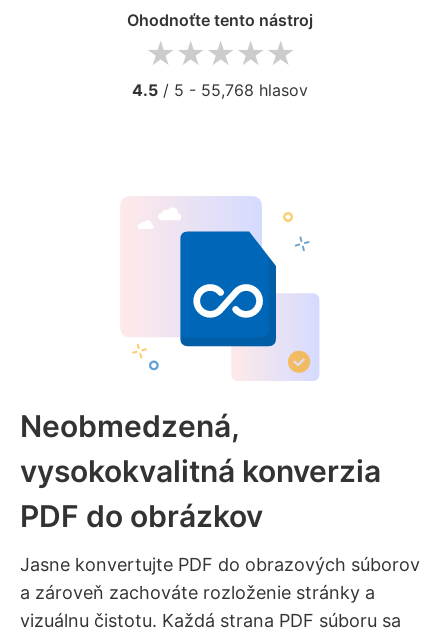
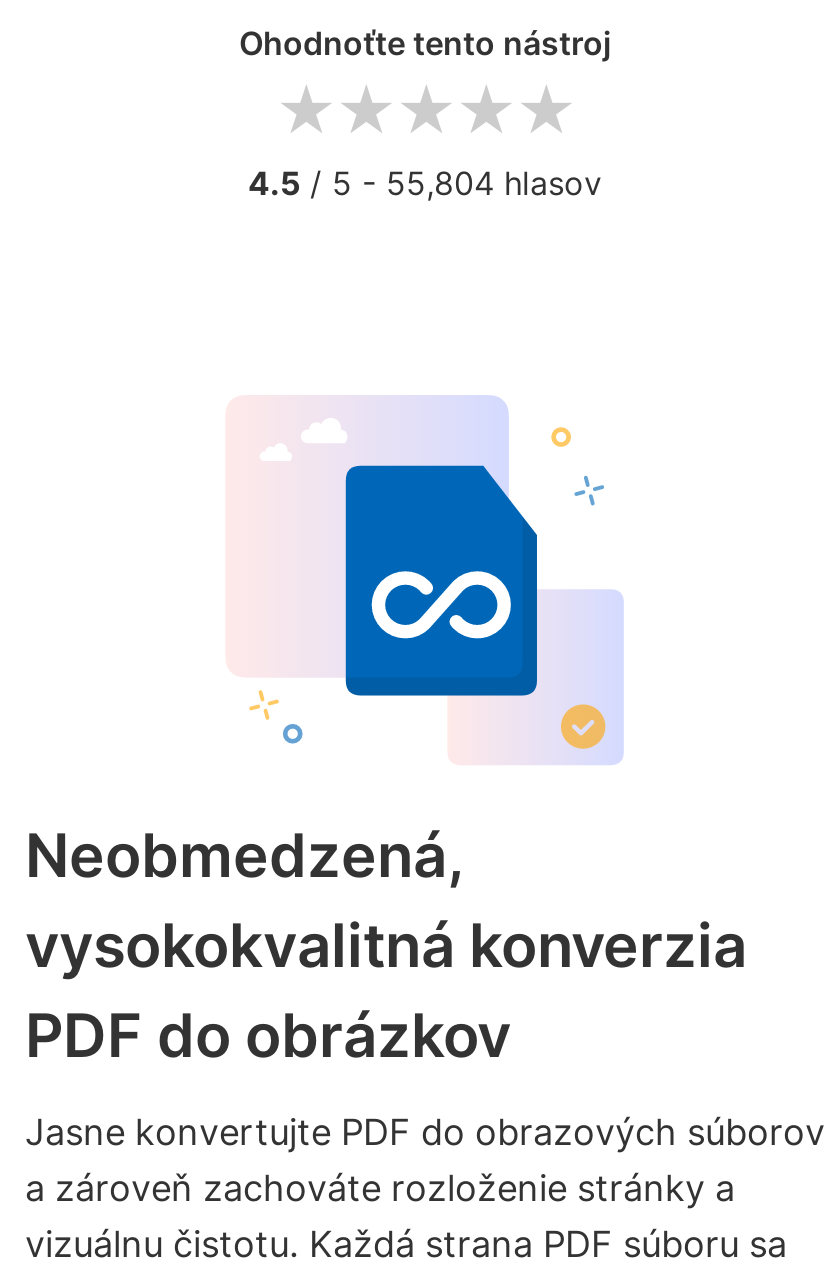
- 4.5 / 5 - 55,768 hlasov
+ 4.5 / 5 - 55,804 hlasov
